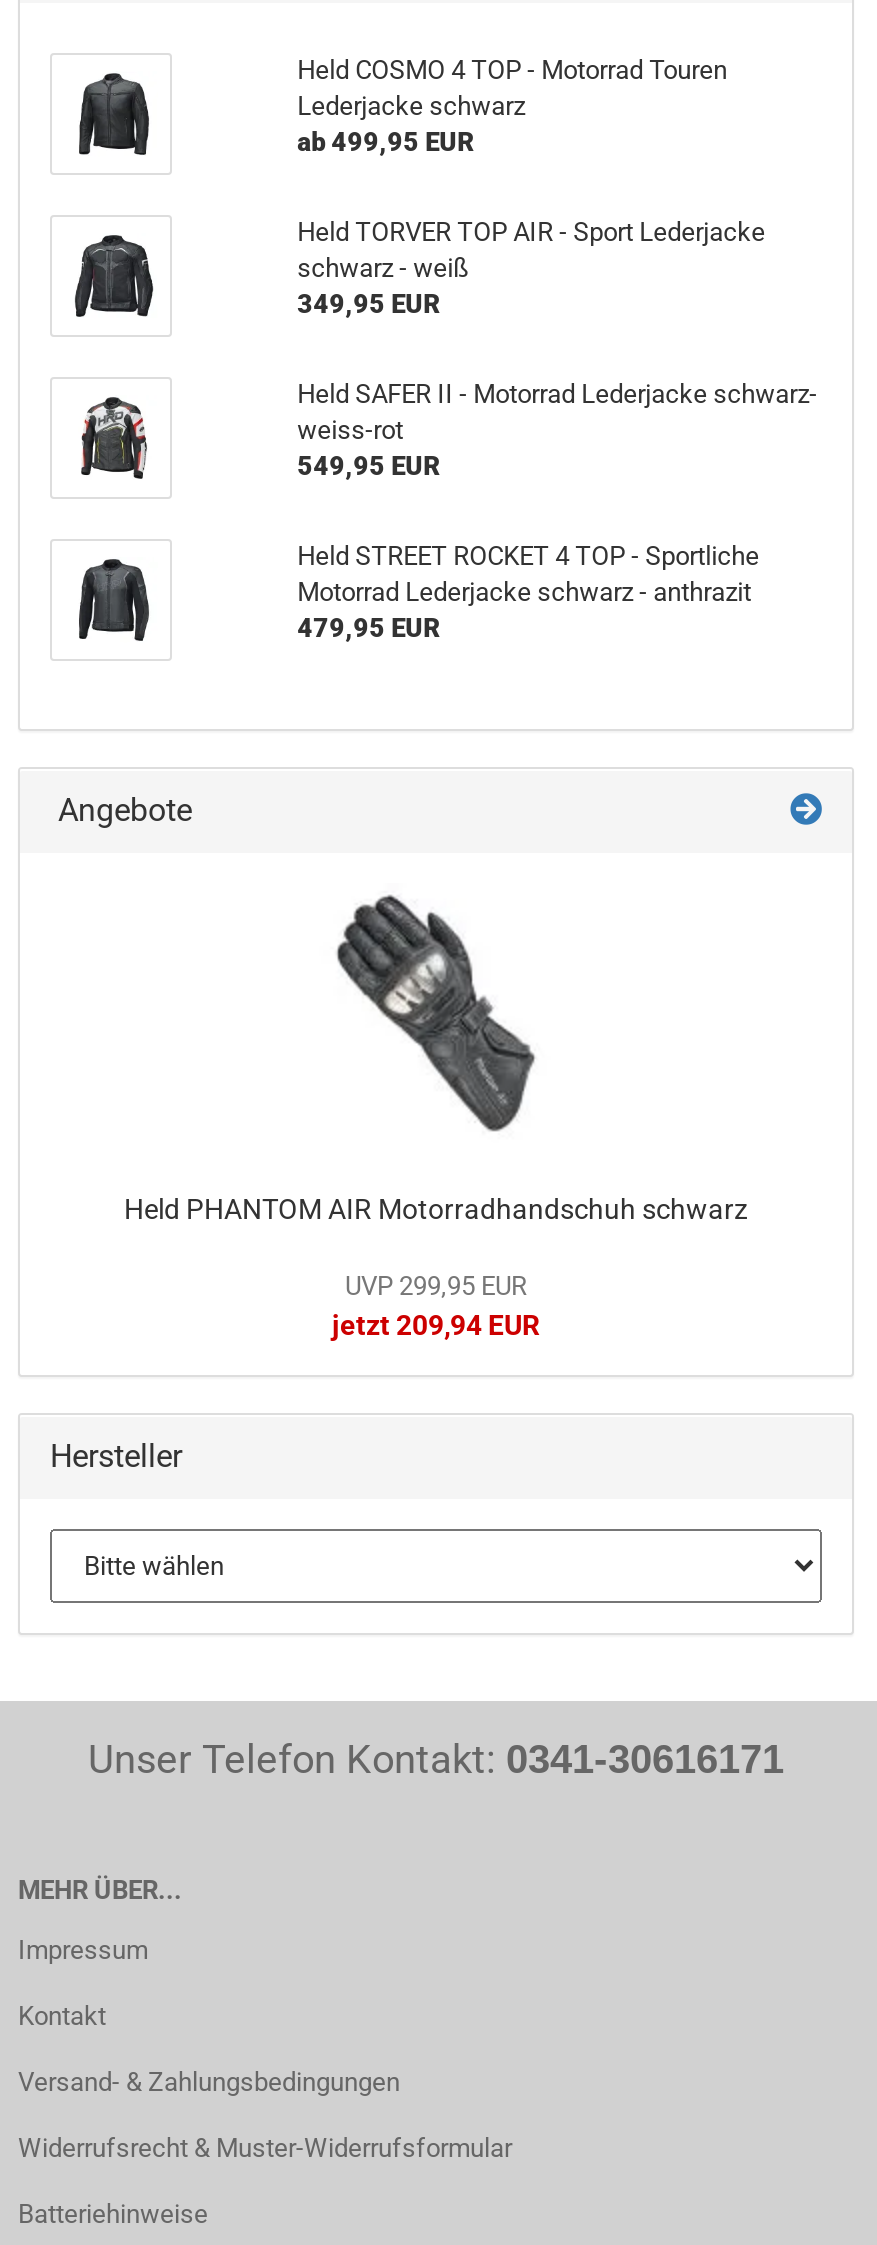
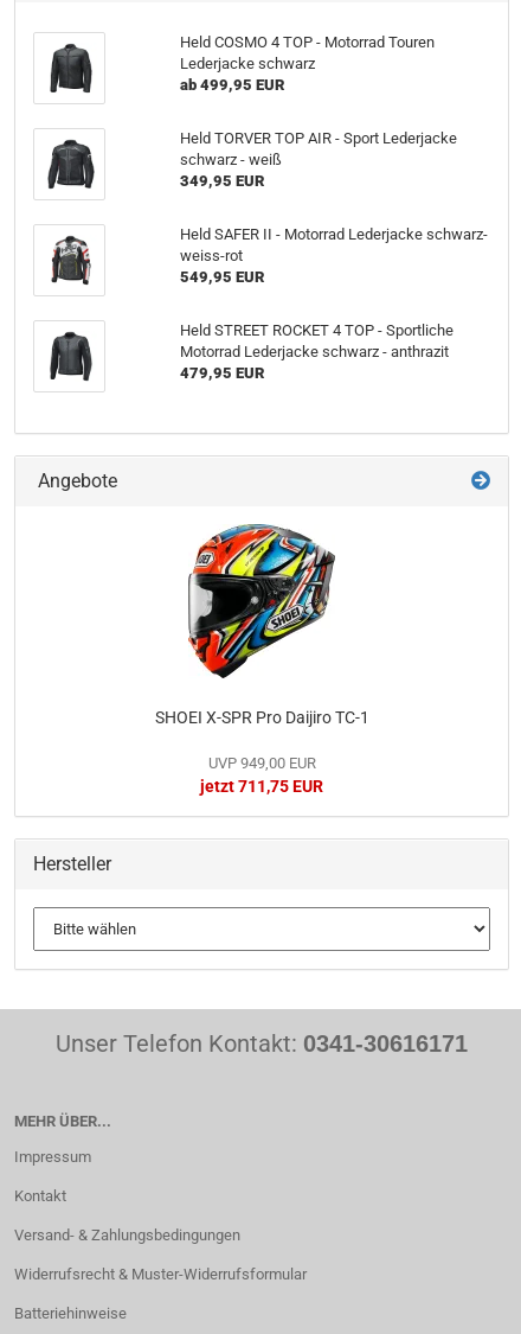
- [image]
- Held PHANTOM AIR Motorradhandschuh schwarz
+ [image]
+ SHOEI X-SPR Pro Daijiro TC-1

- UVP 299,95 EUR
- jetzt 209,94 EUR
+ UVP 949,00 EUR
+ jetzt 711,75 EUR
